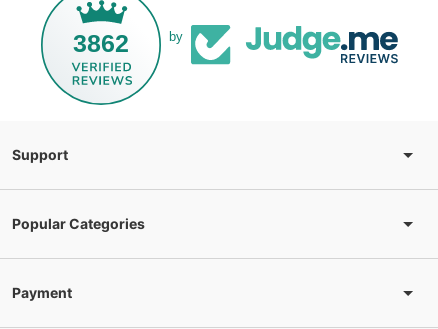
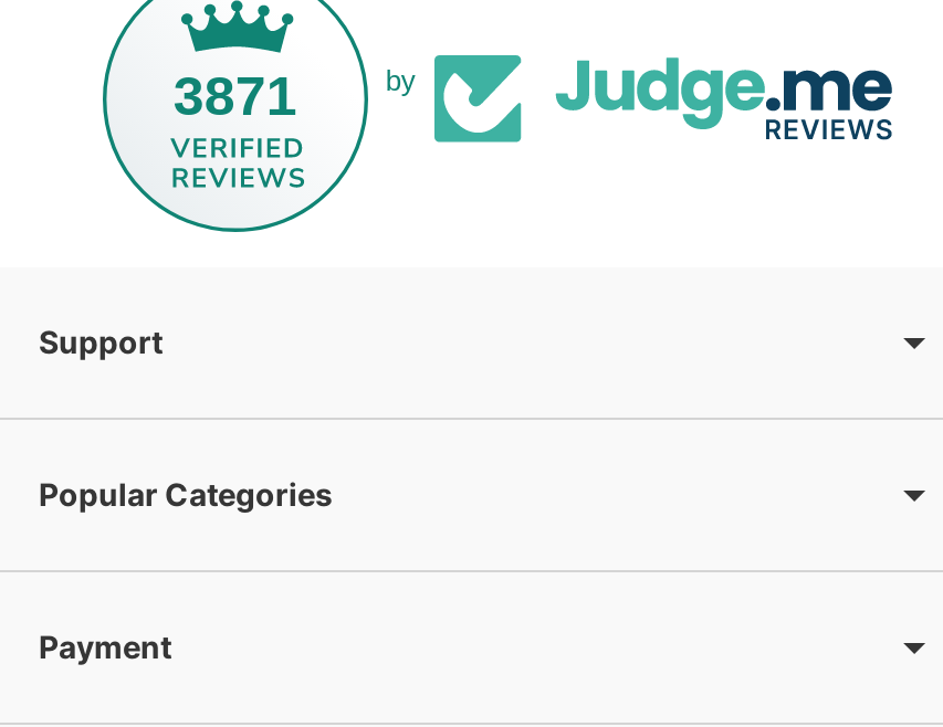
- 3862
+ 3871
